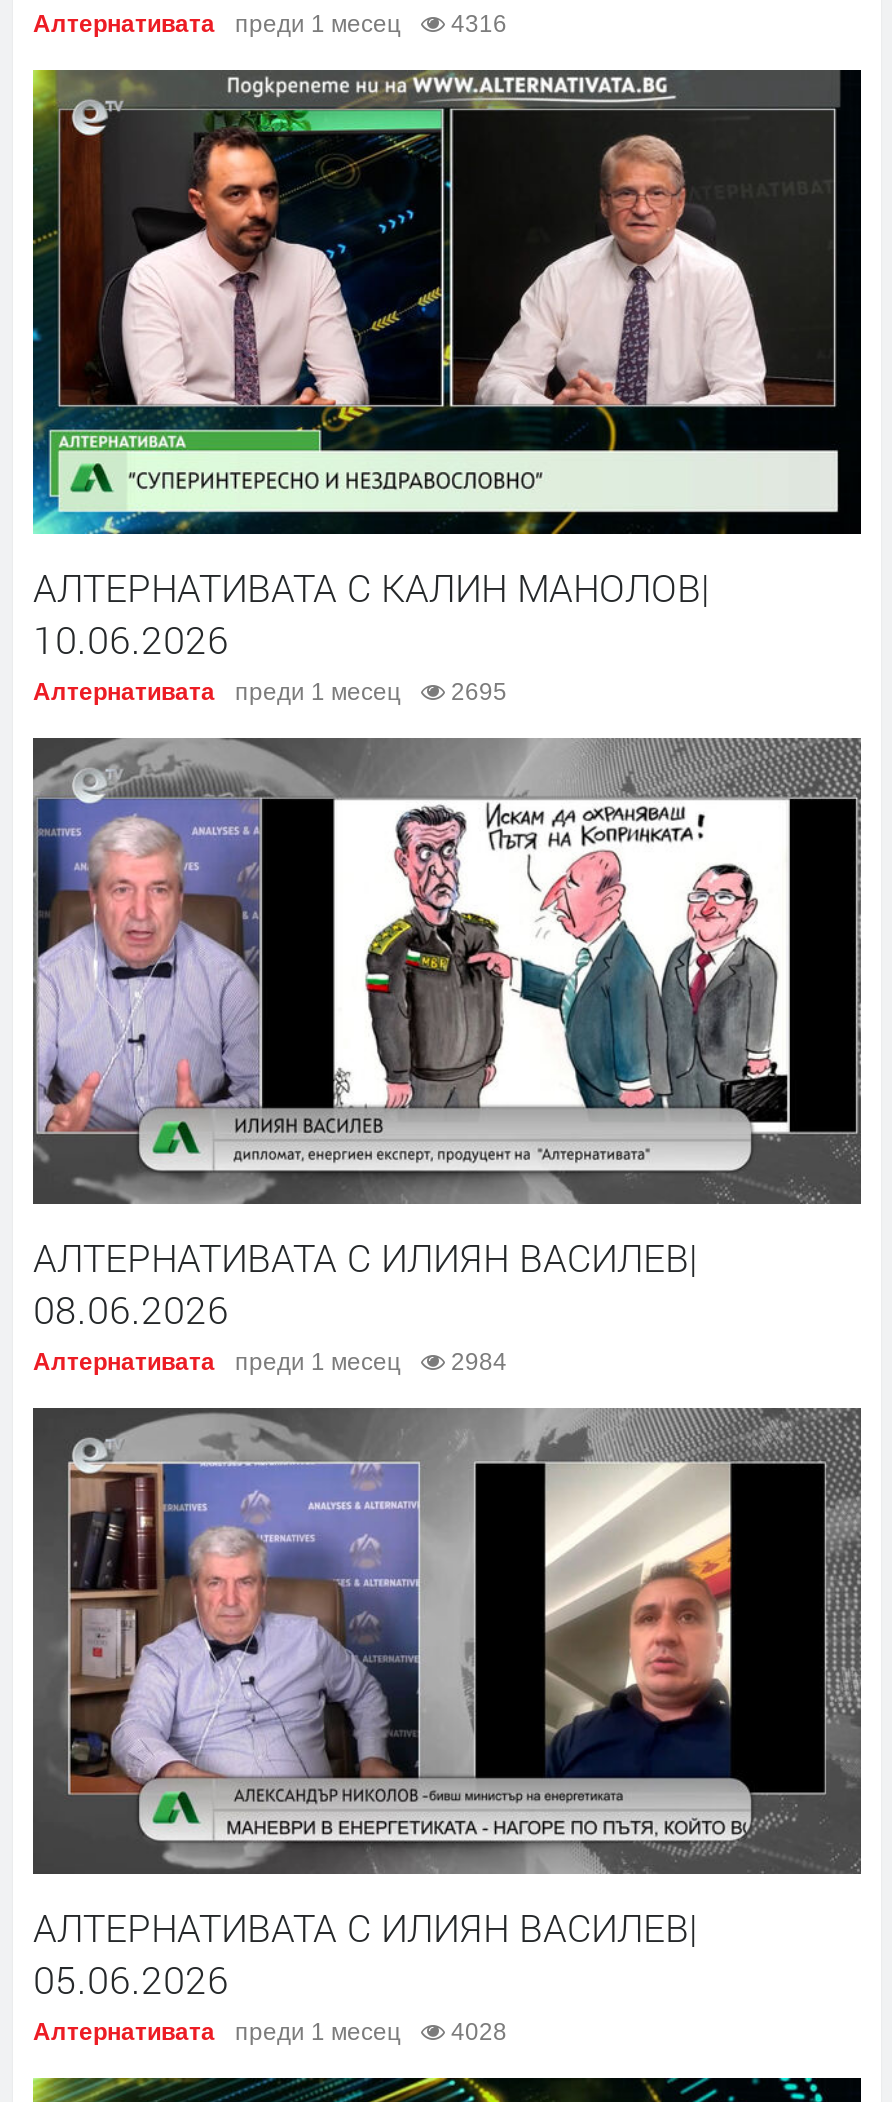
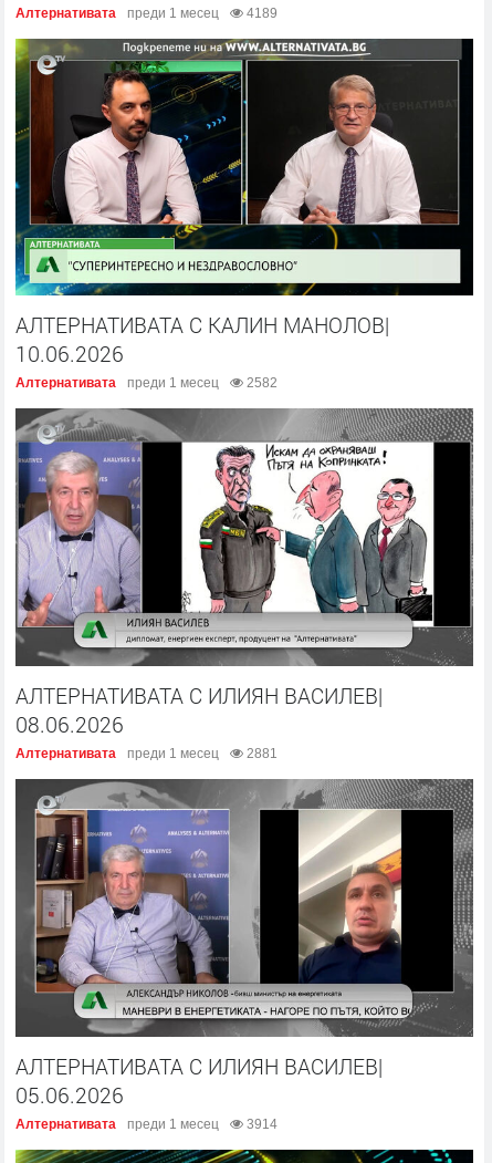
- Алтернативата преди 1 месец 4316
+ Алтернативата преди 1 месец 4189

- Алтернативата преди 1 месец 2695
+ Алтернативата преди 1 месец 2582

- Алтернативата преди 1 месец 2984
+ Алтернативата преди 1 месец 2881

- Алтернативата преди 1 месец 4028
+ Алтернативата преди 1 месец 3914
